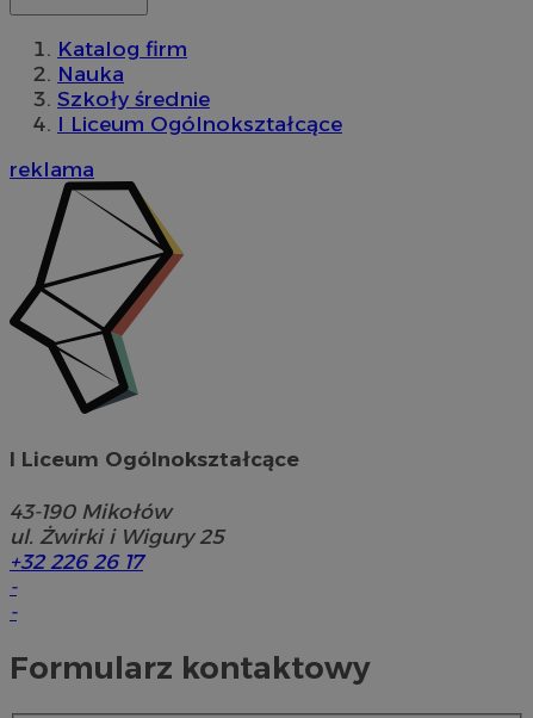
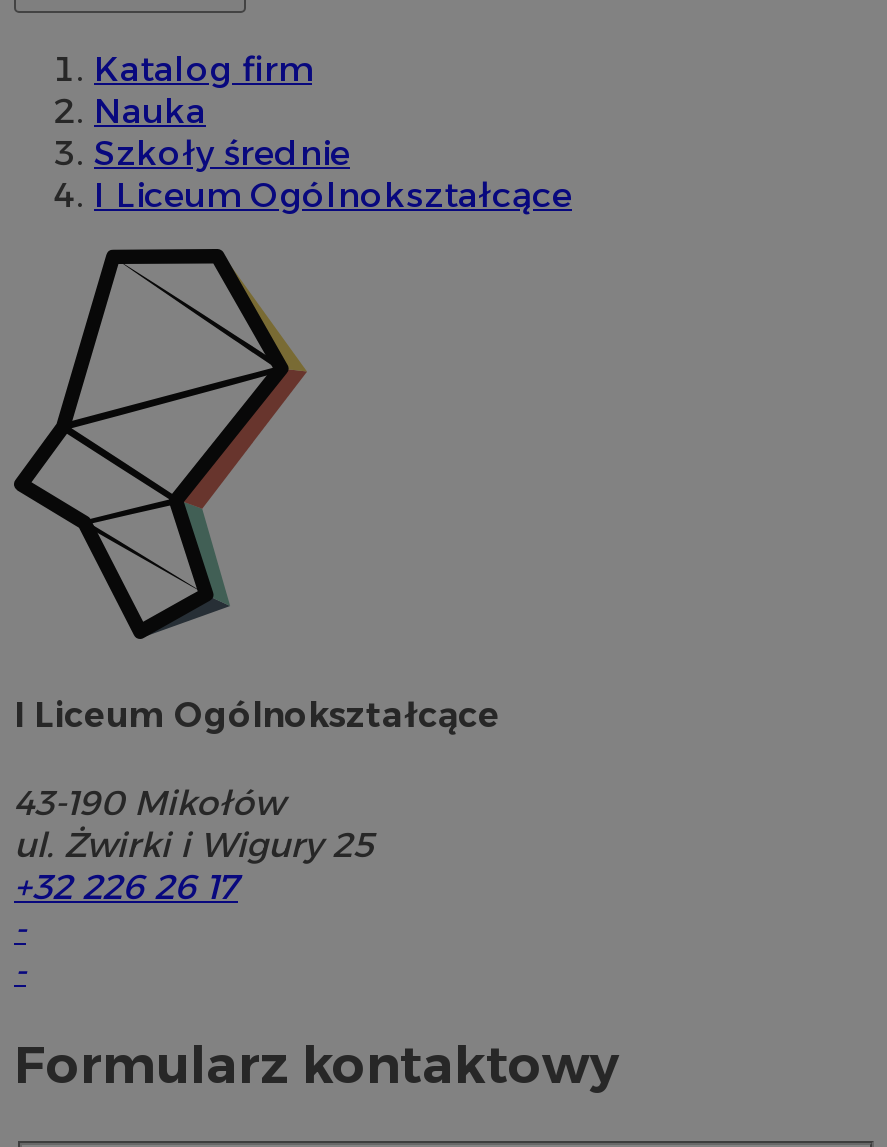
- reklama
